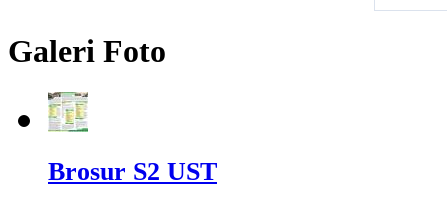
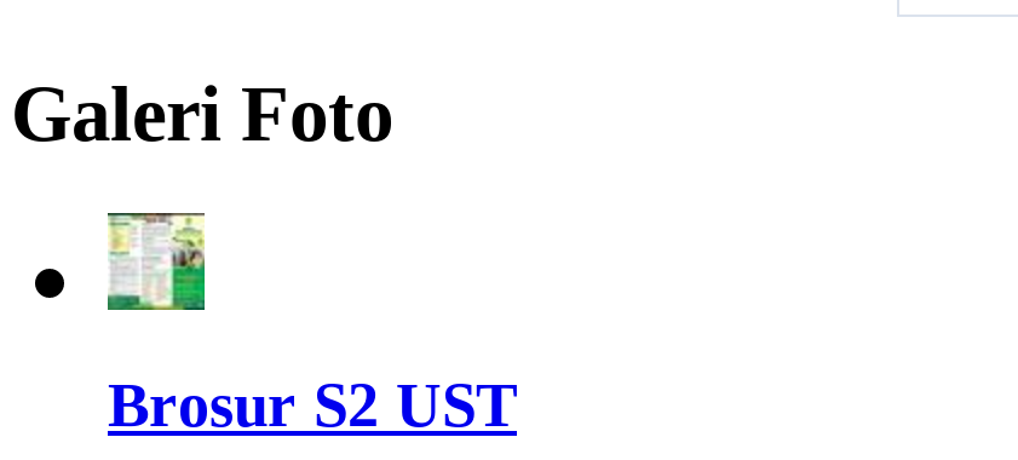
- [image]
+ [image]
